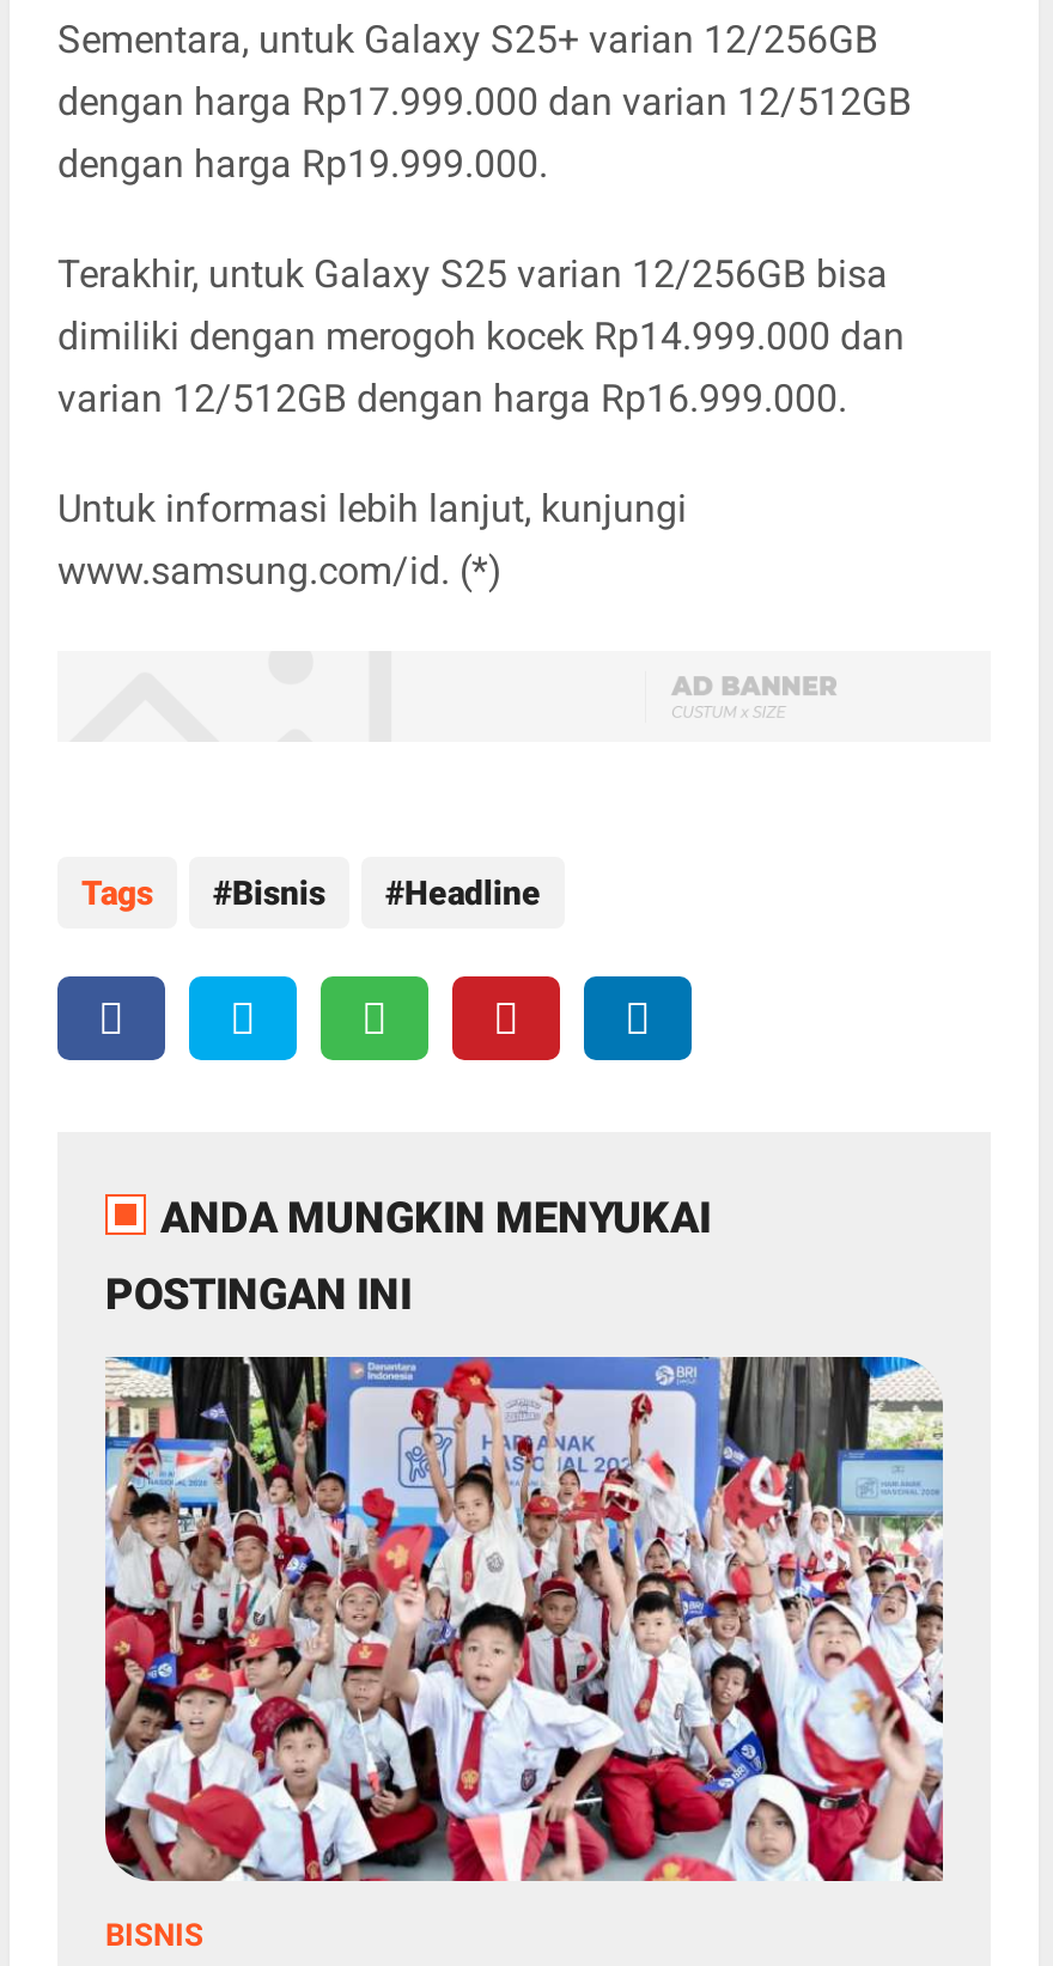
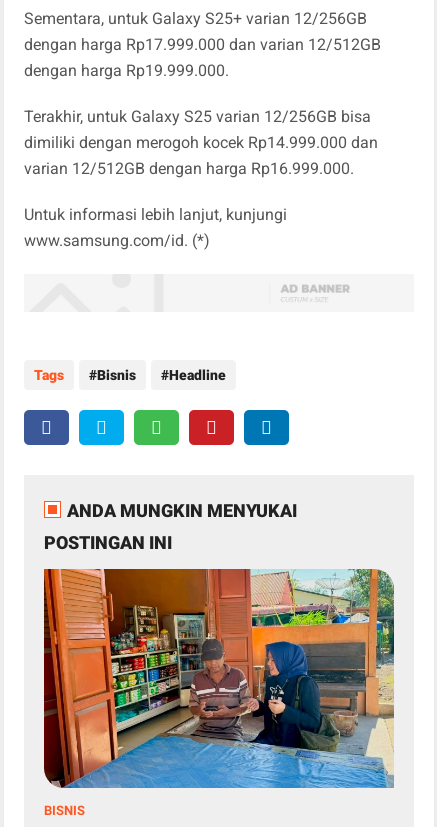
- [image]
+ [image]
